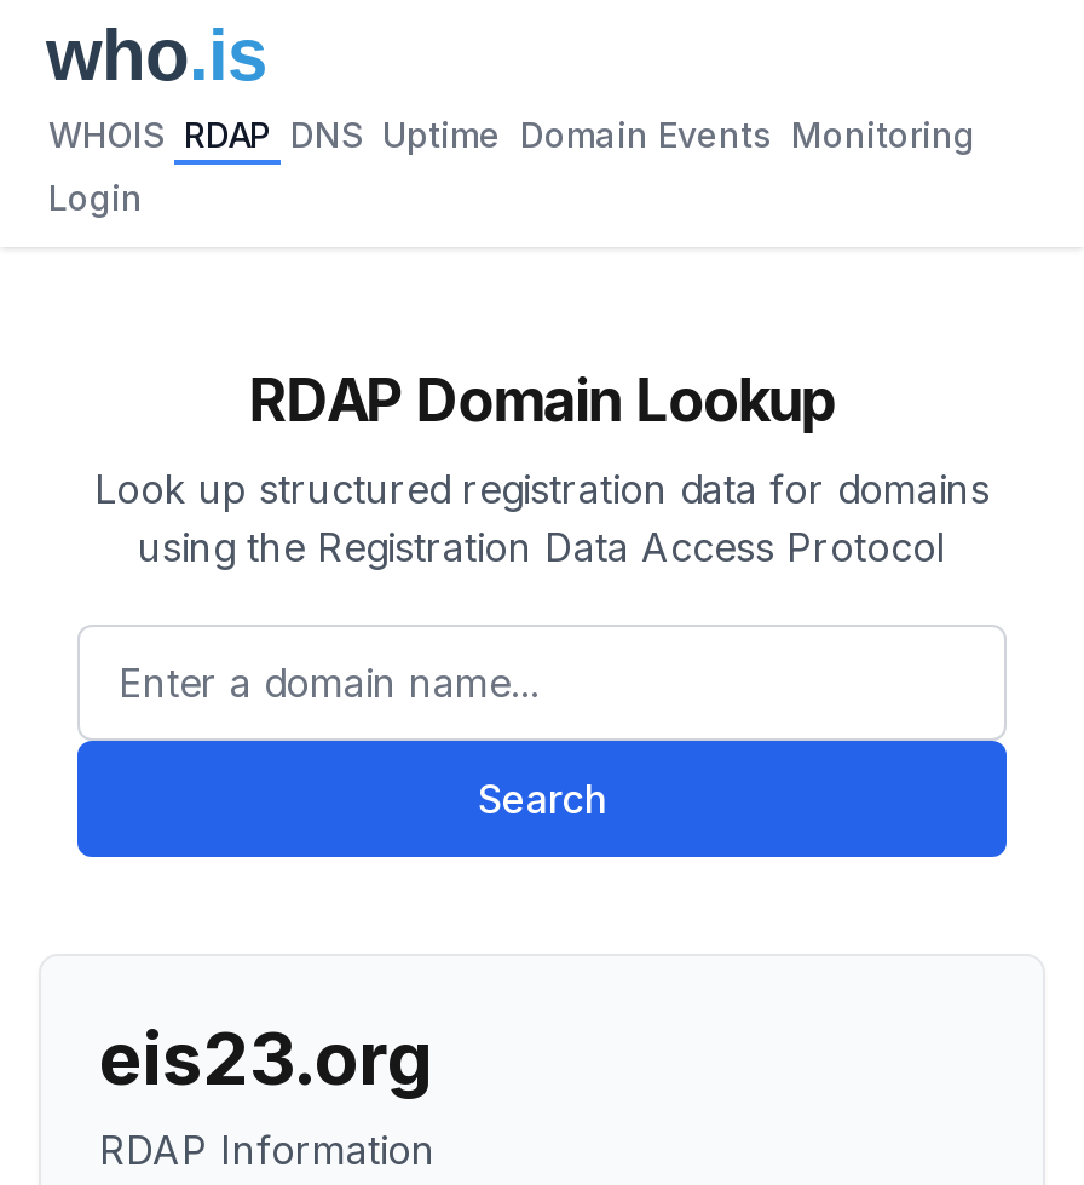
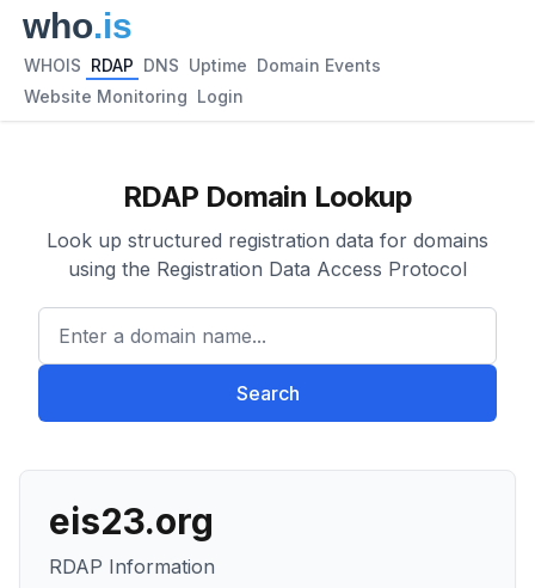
- WHOIS RDAP DNS Uptime Domain Events Monitoring
+ WHOIS RDAP DNS Uptime Domain Events

- Login
+ Website Monitoring Login
